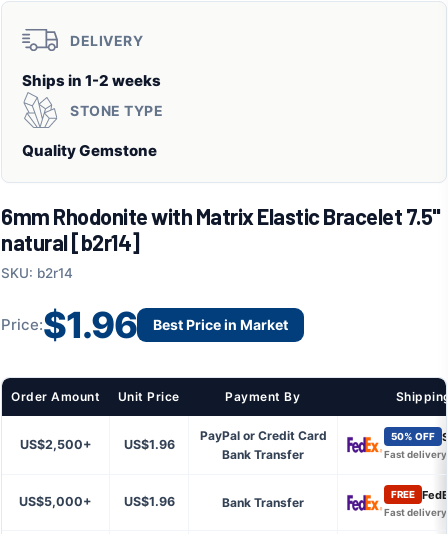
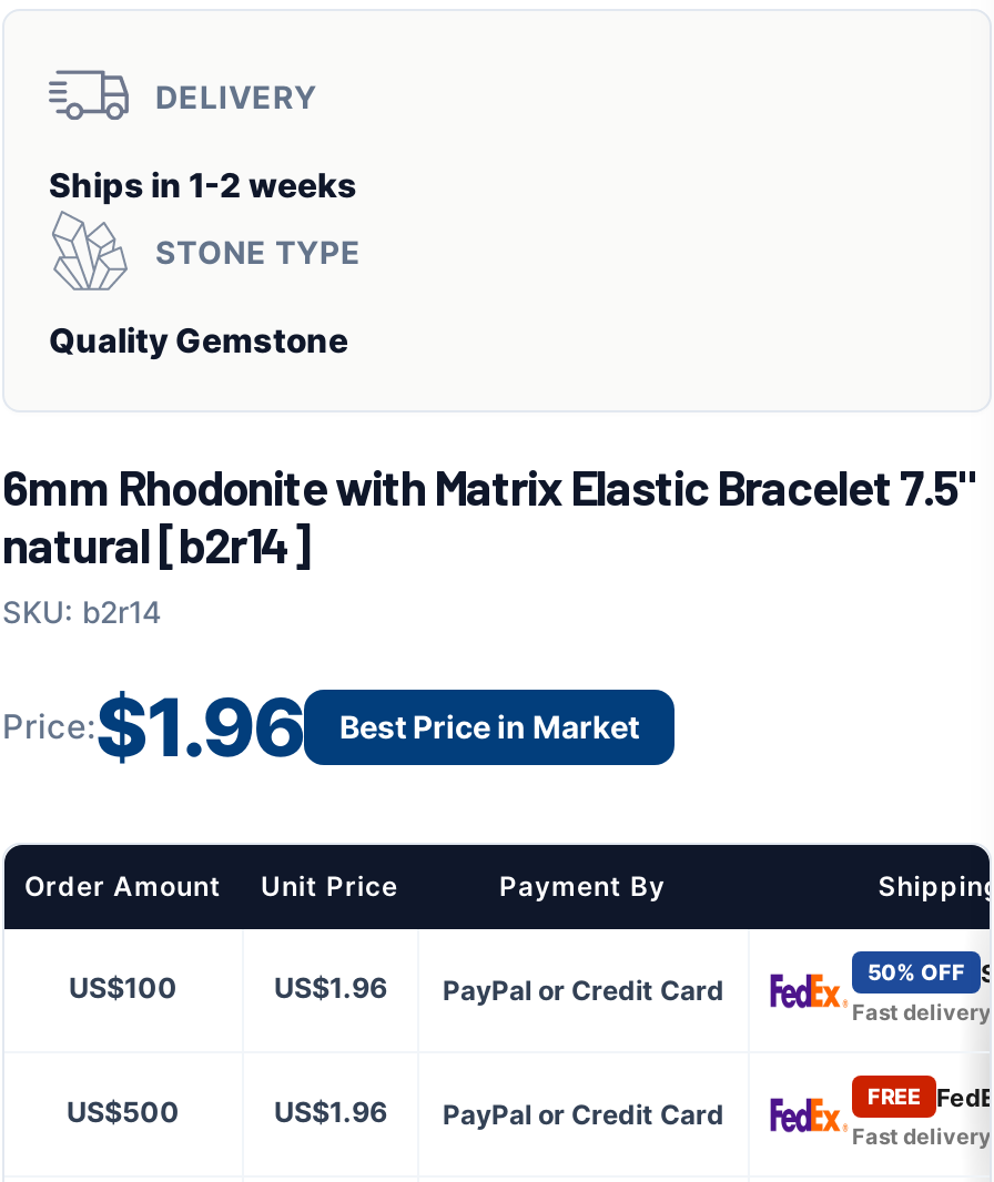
- US$2,500+
+ US$100

- Bank Transfer

- US$5,000+
+ US$500

- Bank Transfer
+ PayPal or Credit Card
